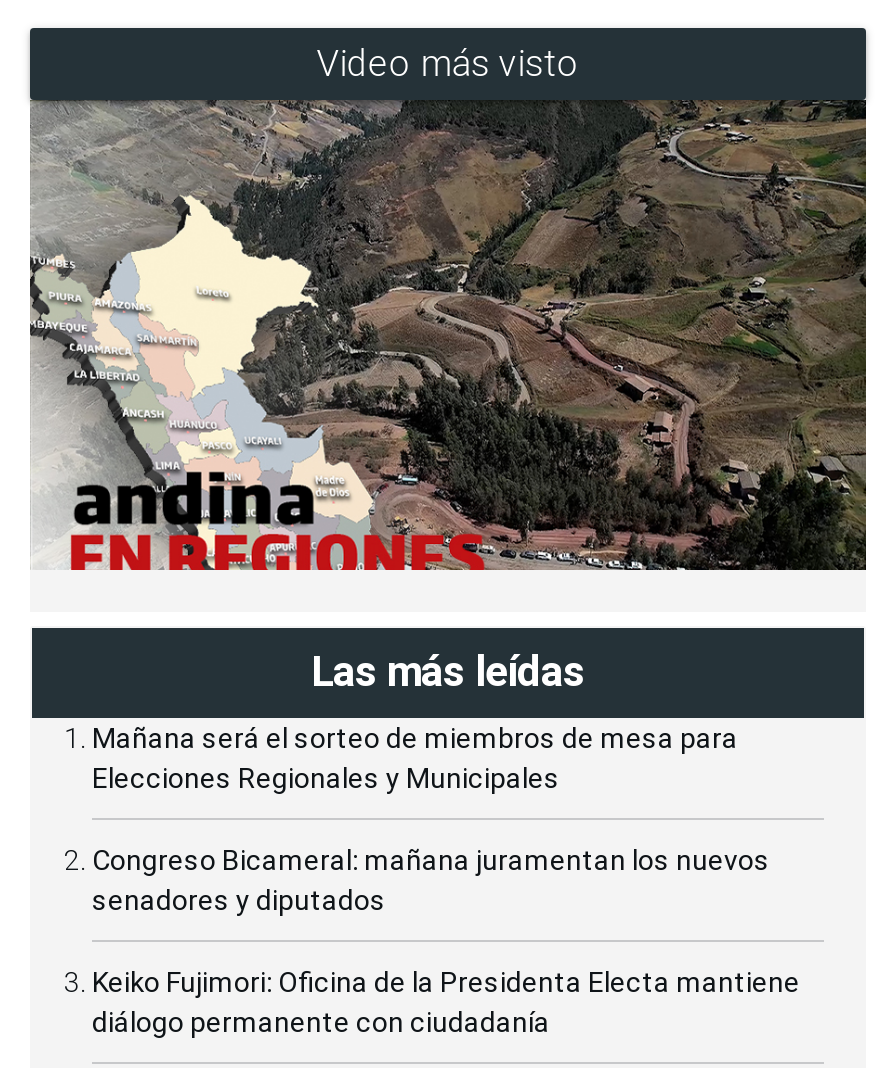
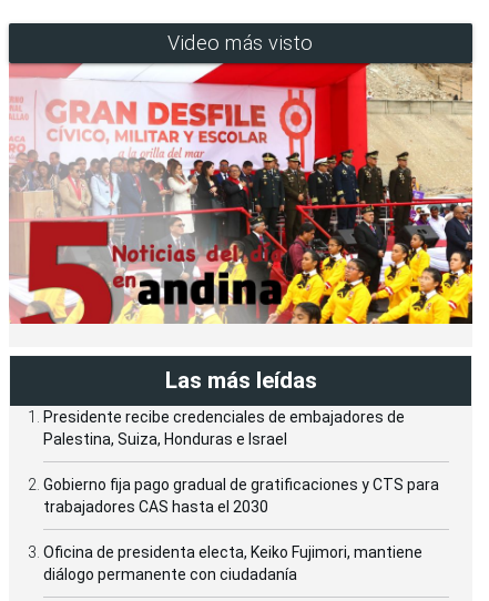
- [image]
+ [image]

- Mañana será el sorteo de miembros de mesa para
- Elecciones Regionales y Municipales
+ Presidente recibe credenciales de embajadores de
+ Palestina, Suiza, Honduras e Israel

- Congreso Bicameral: mañana juramentan los nuevos
- senadores y diputados
+ Gobierno fija pago gradual de gratificaciones y CTS para
+ trabajadores CAS hasta el 2030

- Keiko Fujimori: Oficina de la Presidenta Electa mantiene
+ Oficina de presidenta electa, Keiko Fujimori, mantiene
